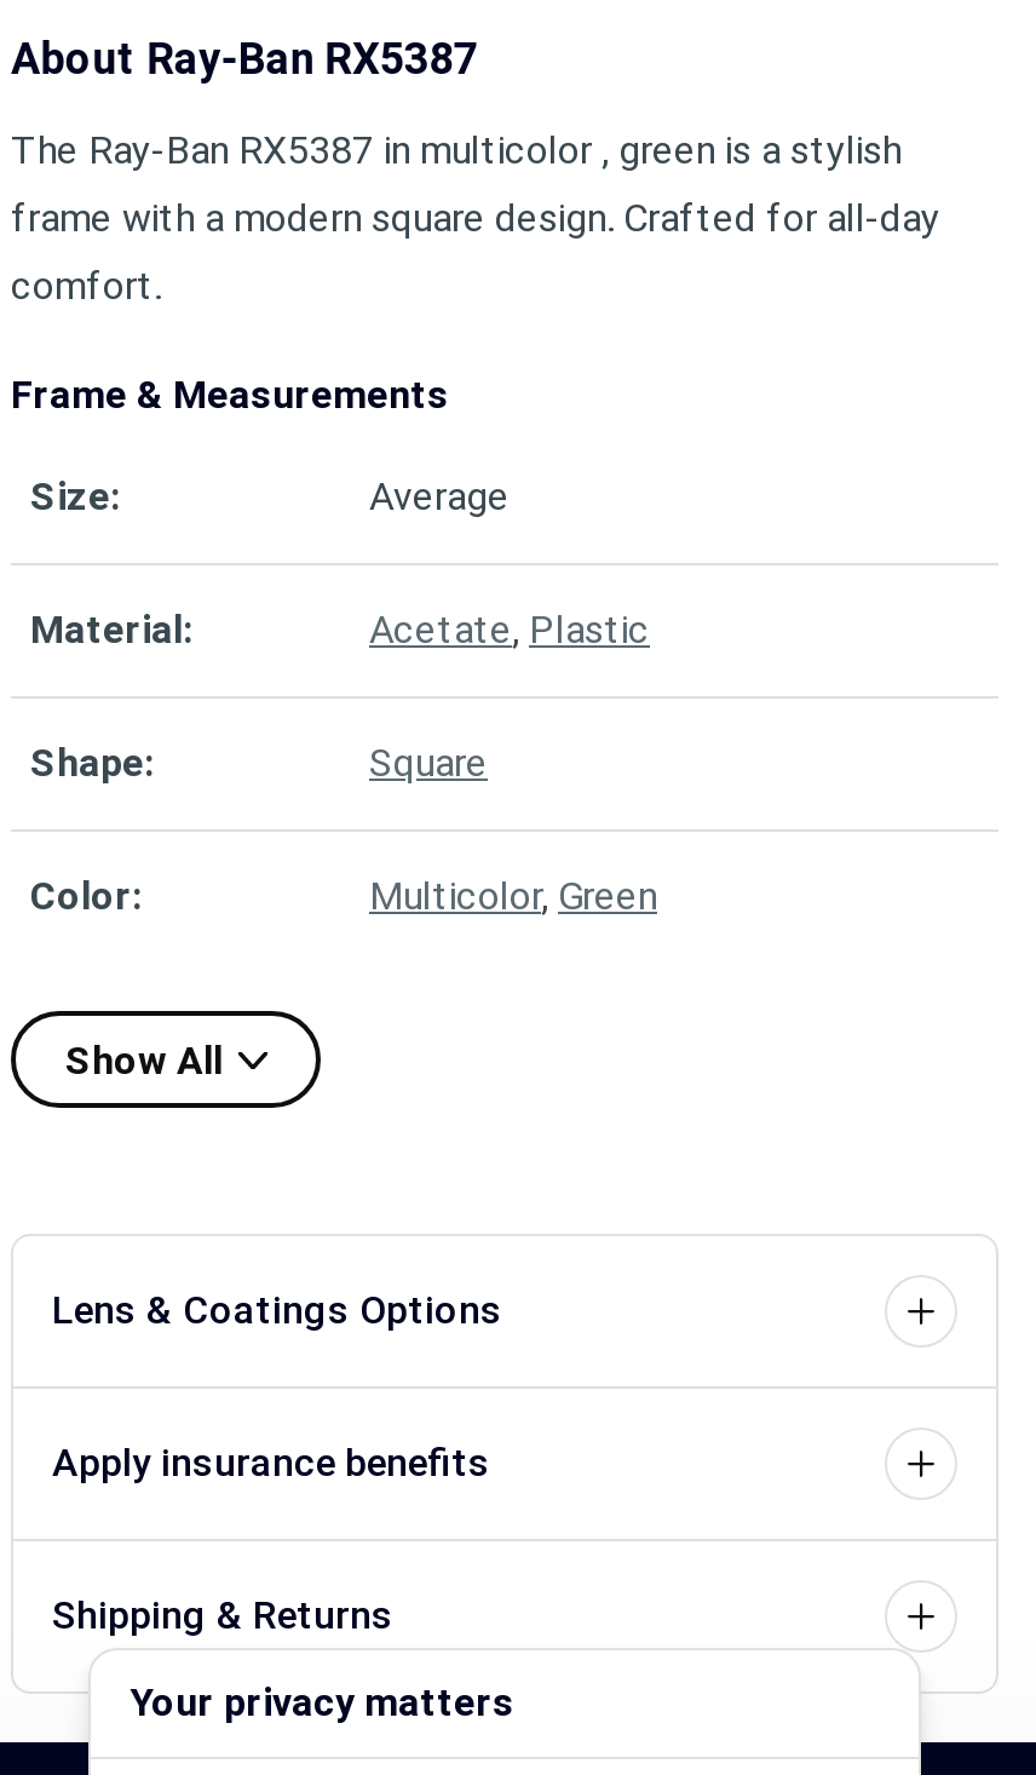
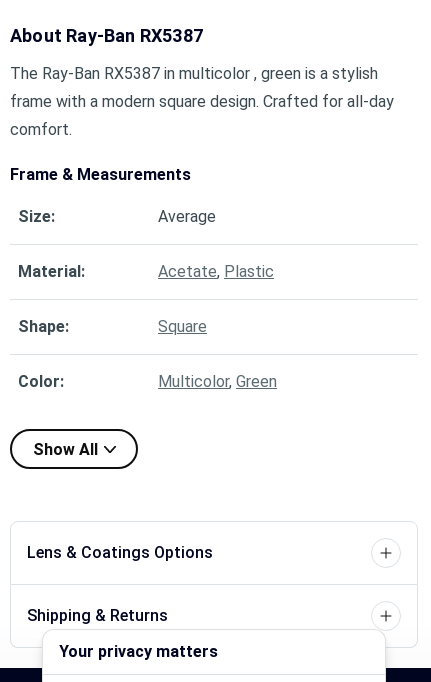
- Apply insurance benefits
